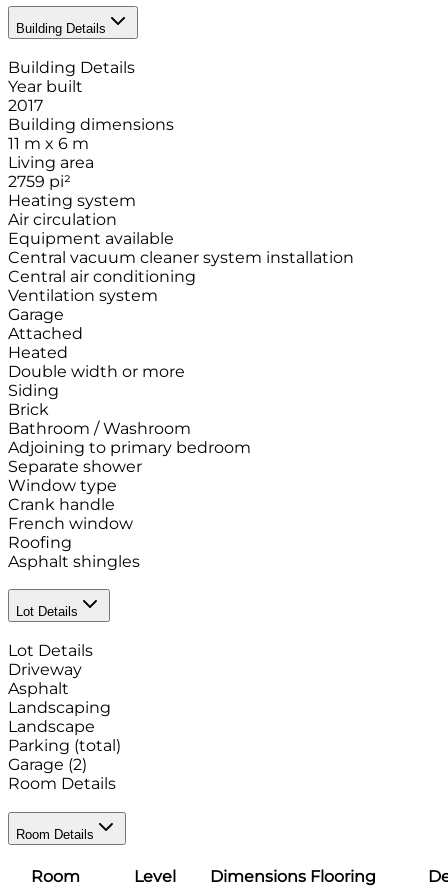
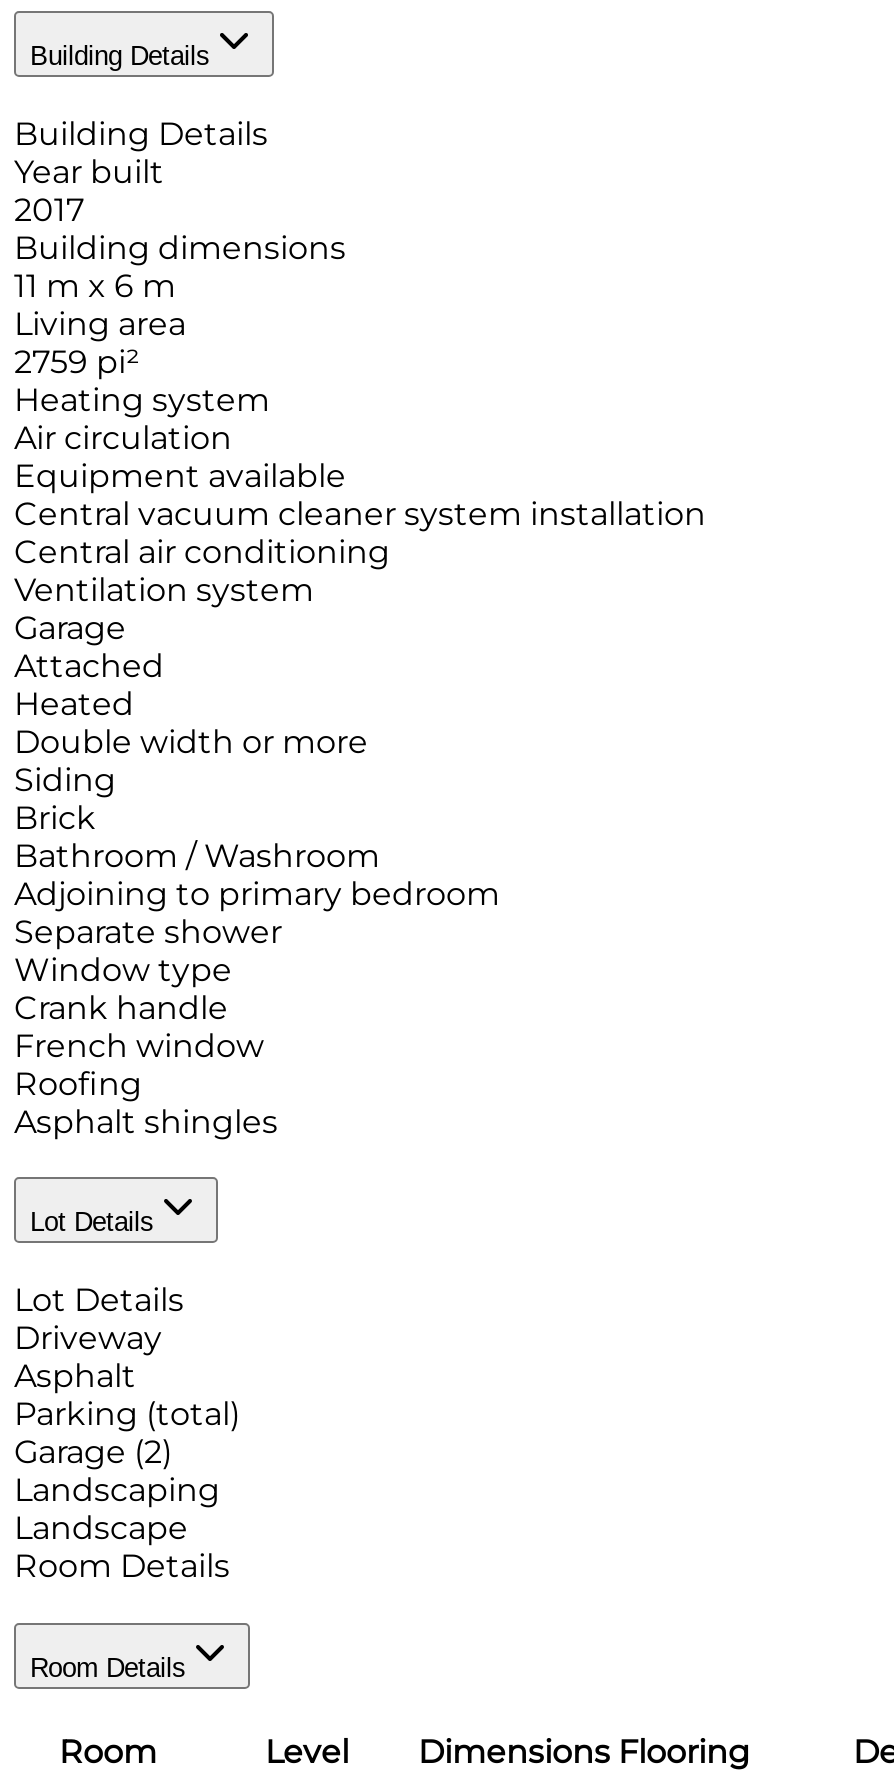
moved down: Landscaping | Landscape

moved up: Parking (total) | Garage (2)
